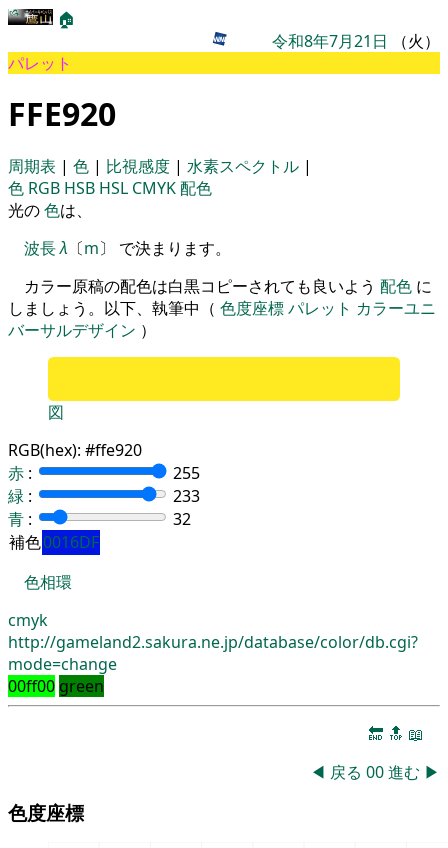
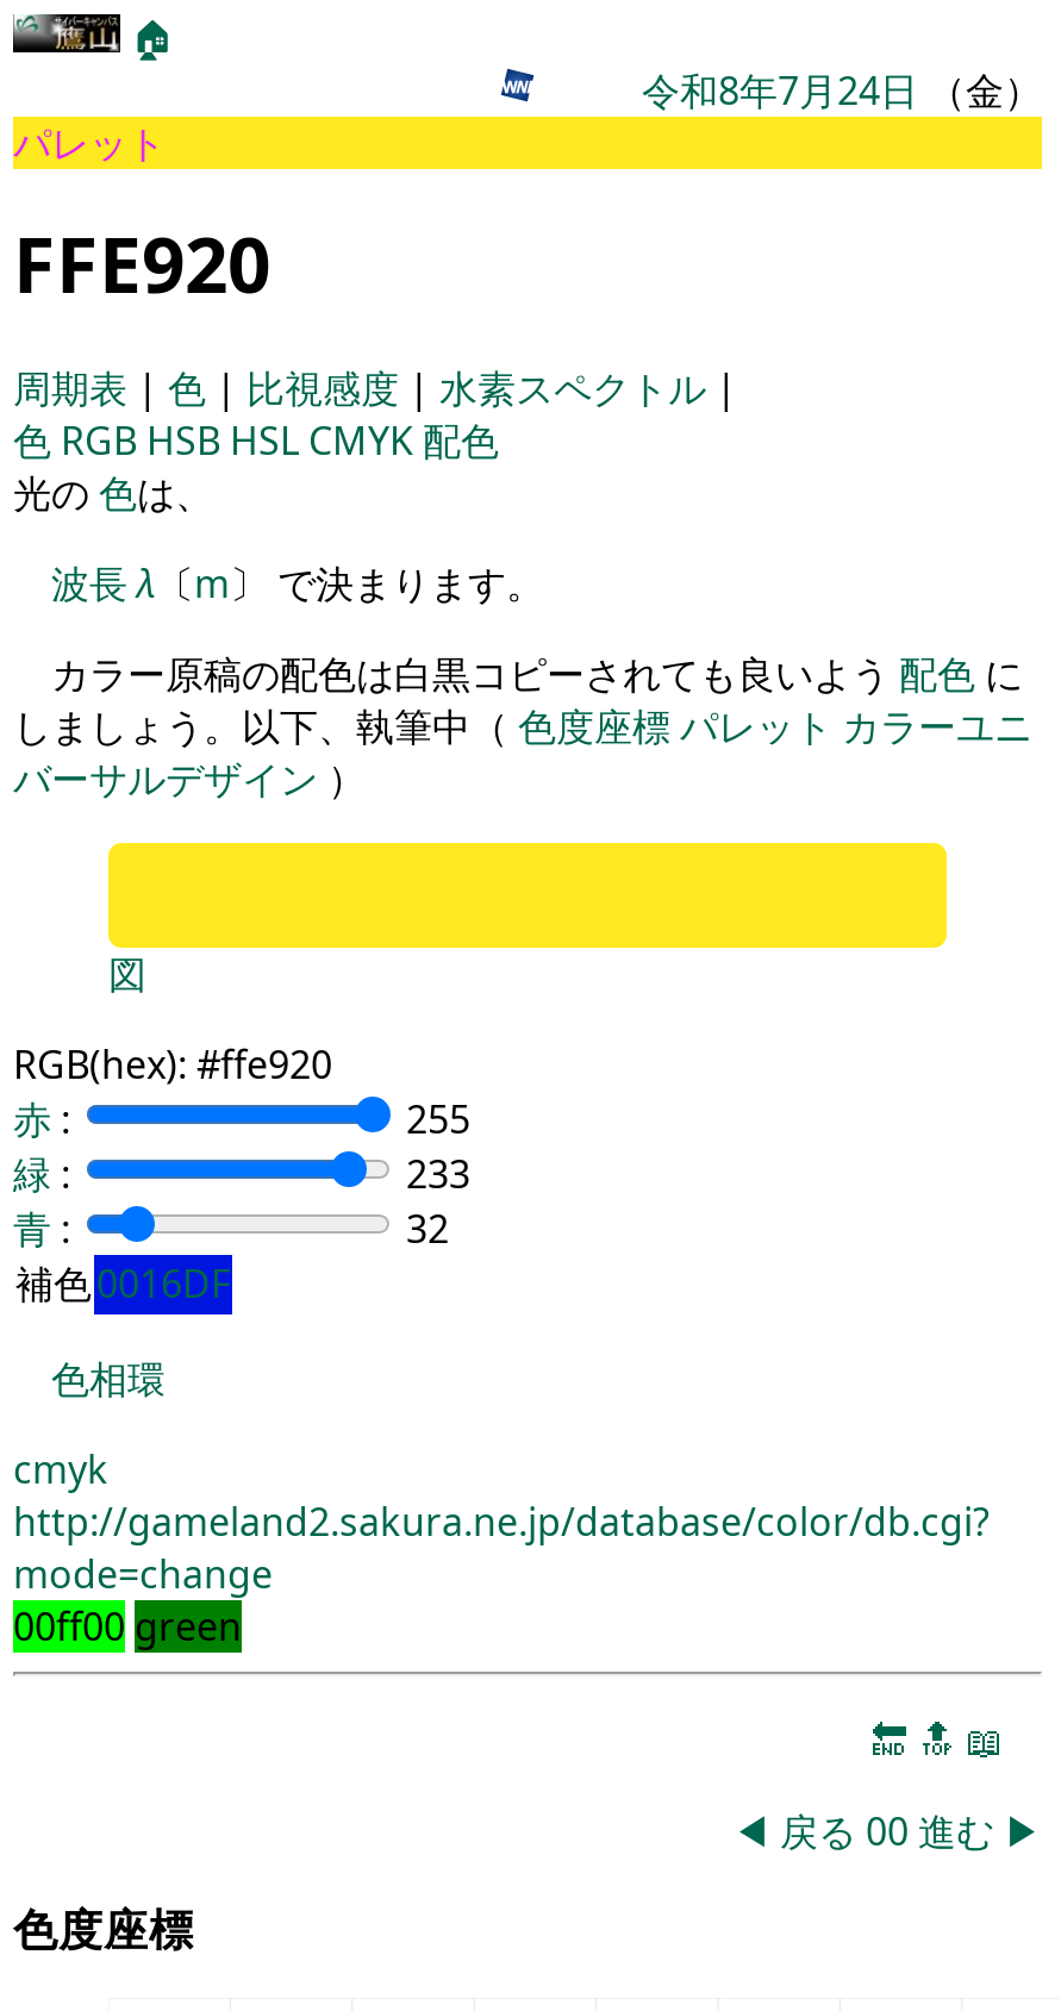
- 令和8年7月21日（火）
+ 令和8年7月24日（金）
